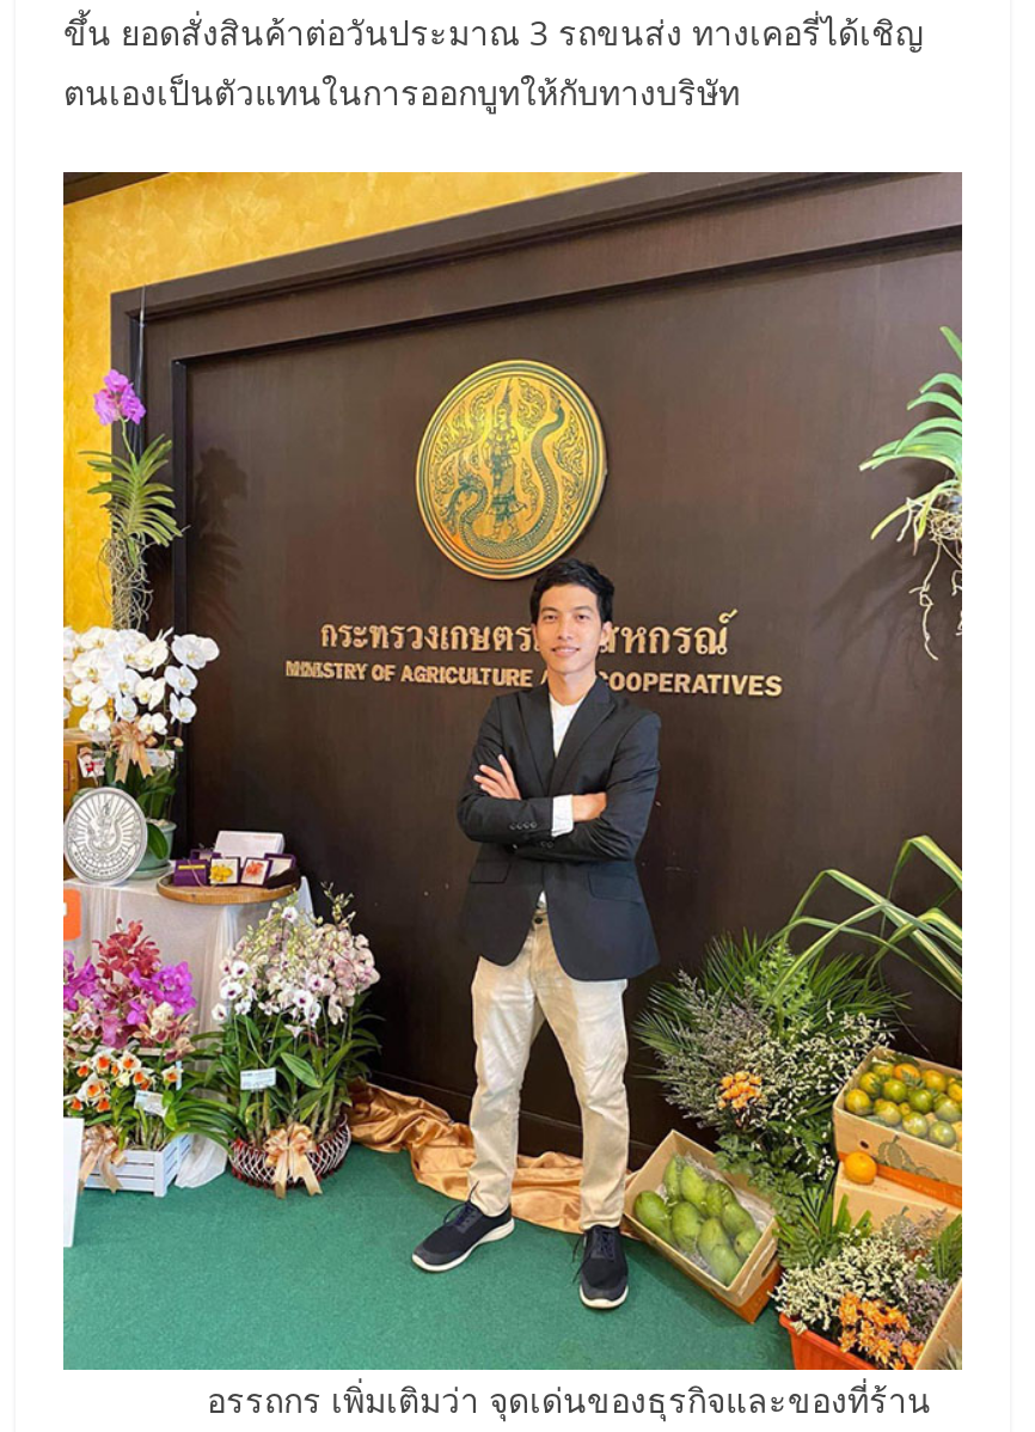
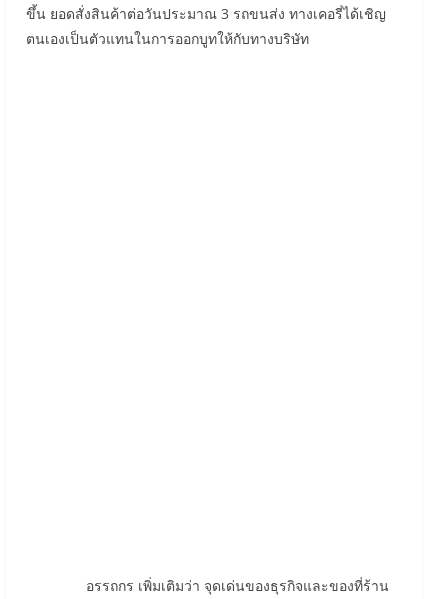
- [image]
